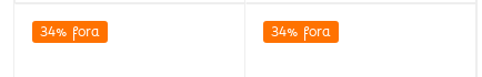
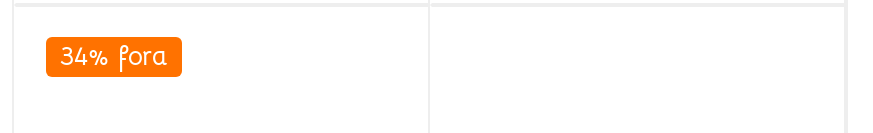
- 34% fora
